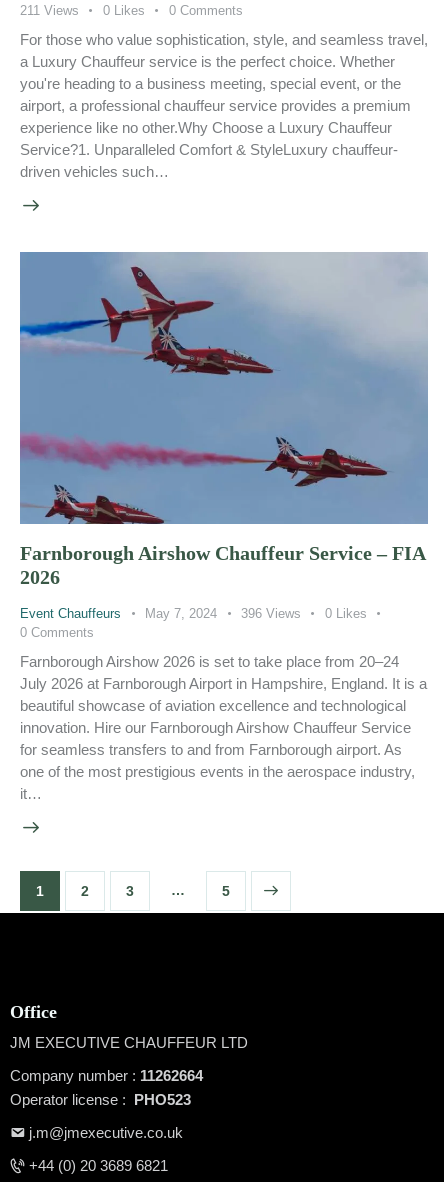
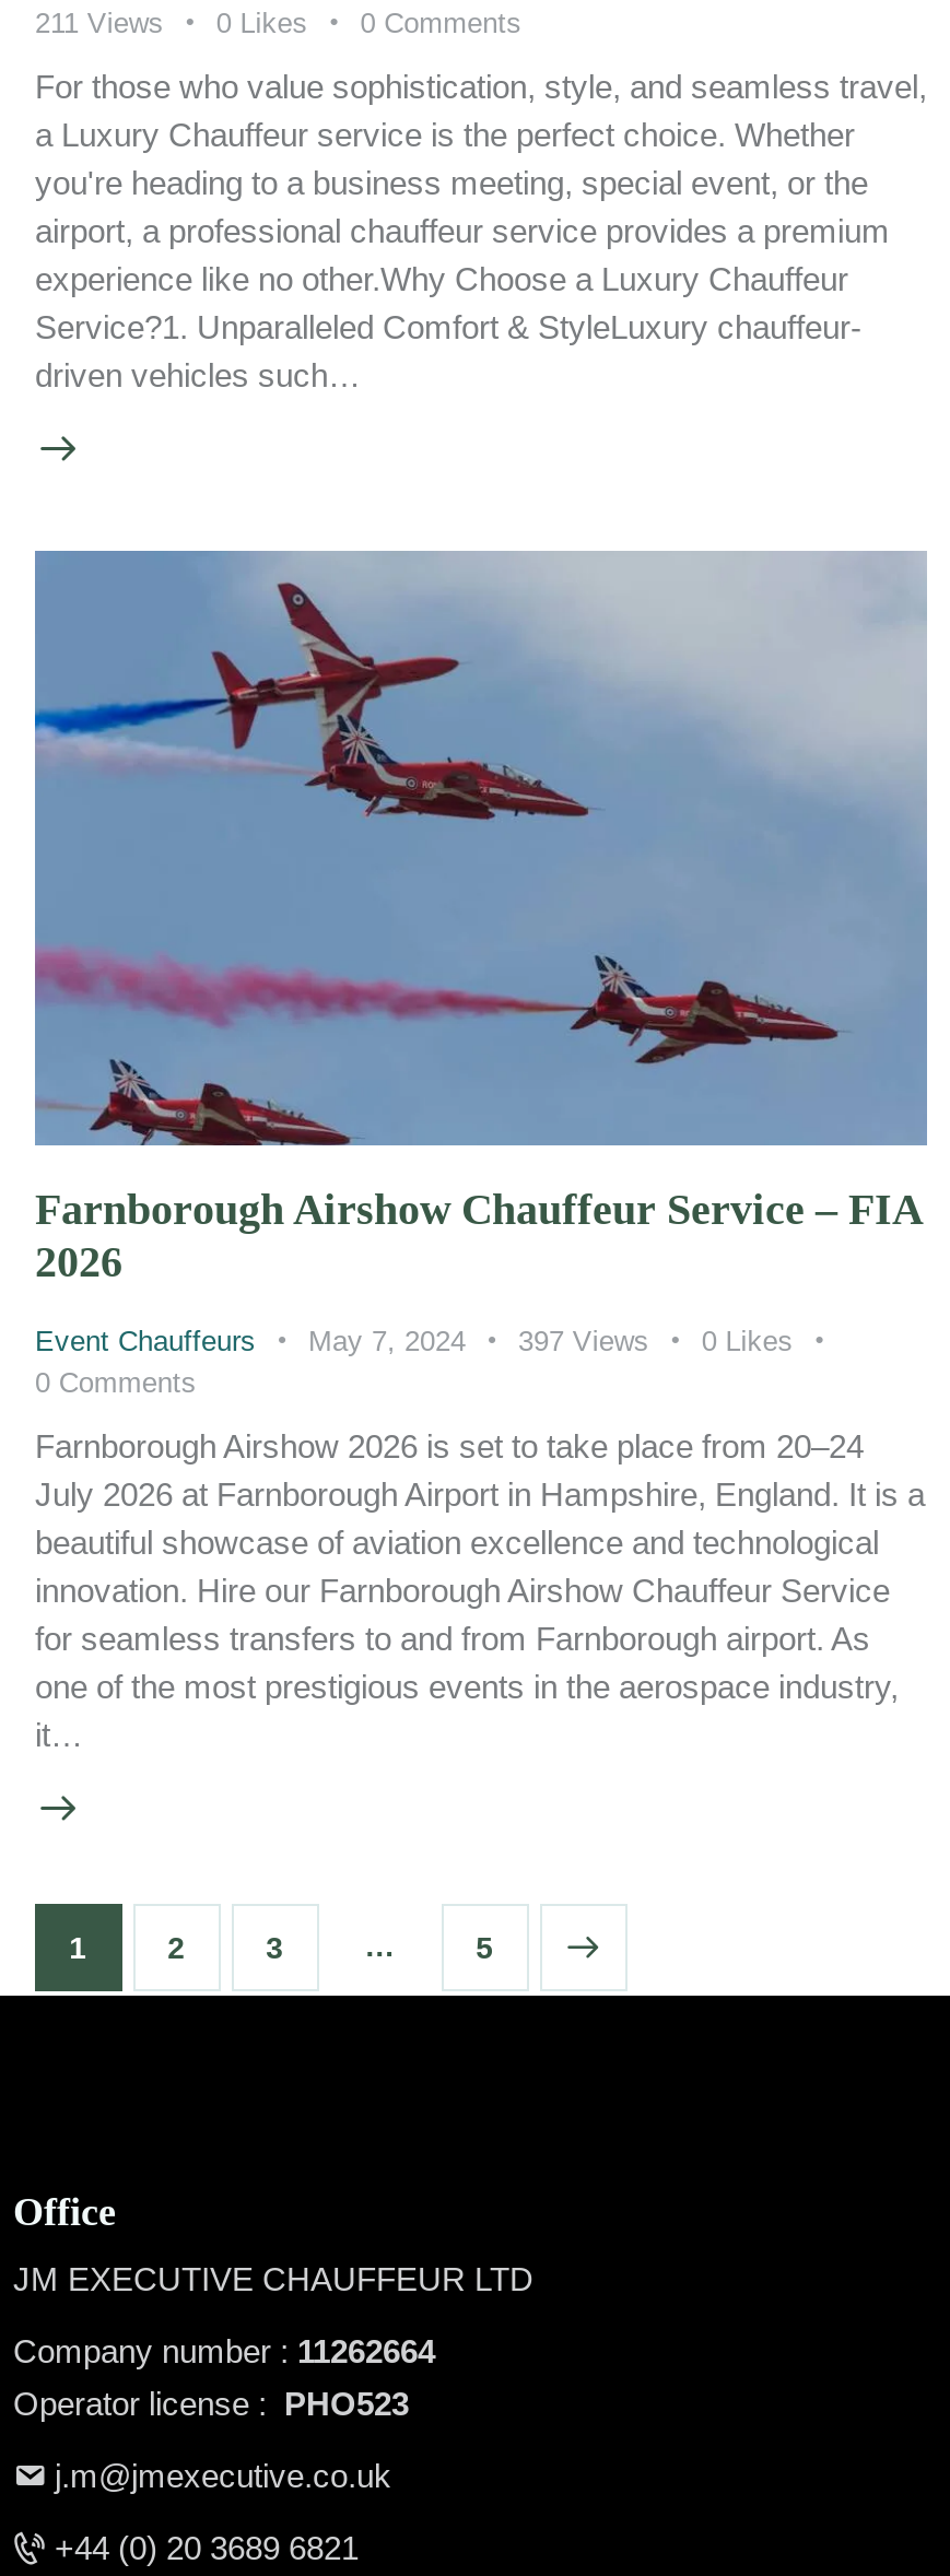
- Event Chauffeurs May 7, 2024 396 Views 0 Likes
+ Event Chauffeurs May 7, 2024 397 Views 0 Likes
